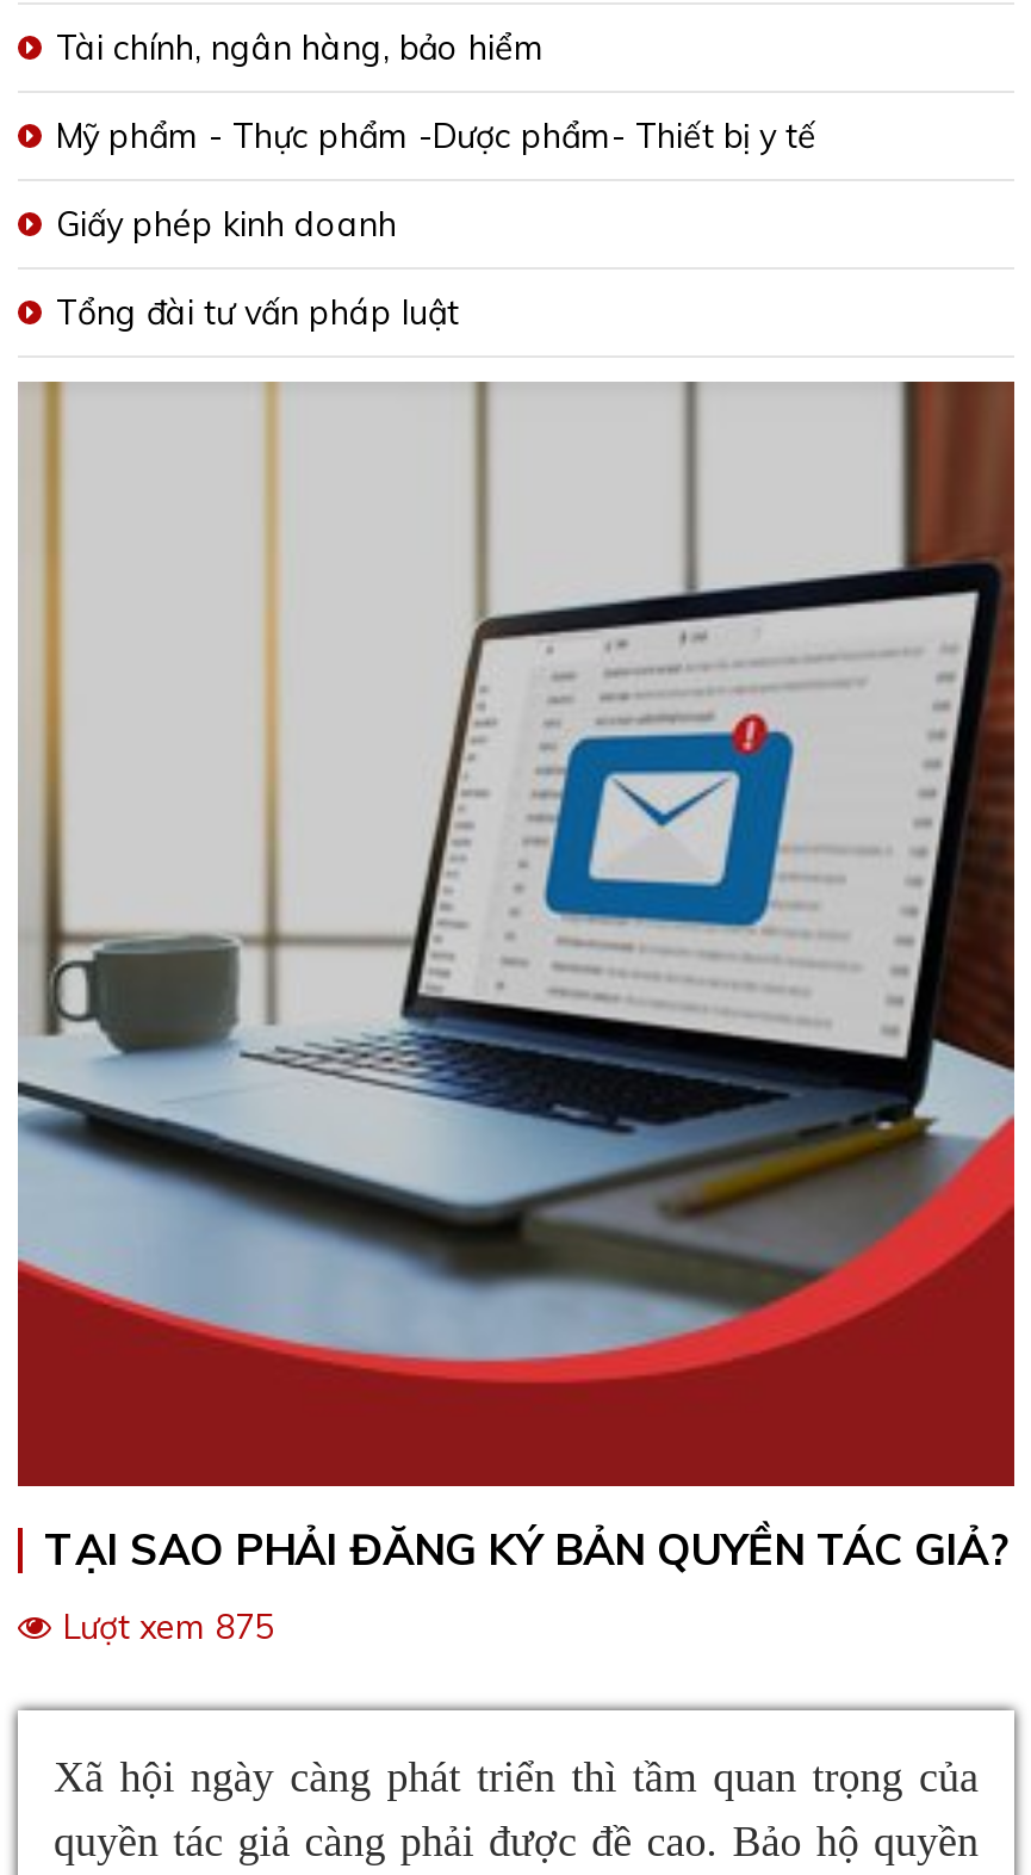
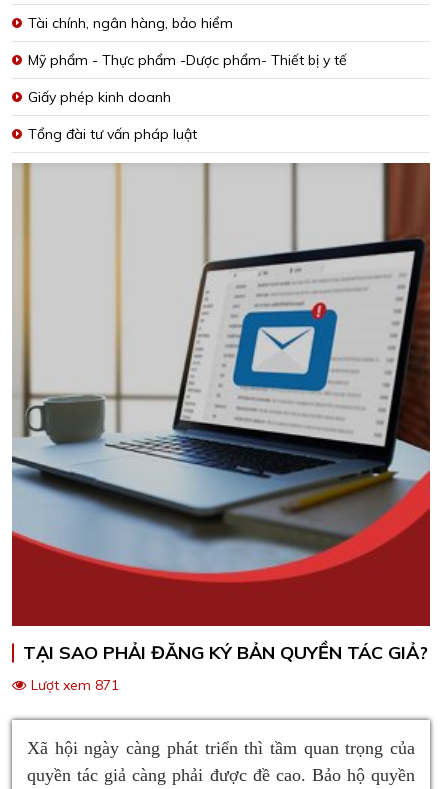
- Lượt xem 875
+ Lượt xem 871
